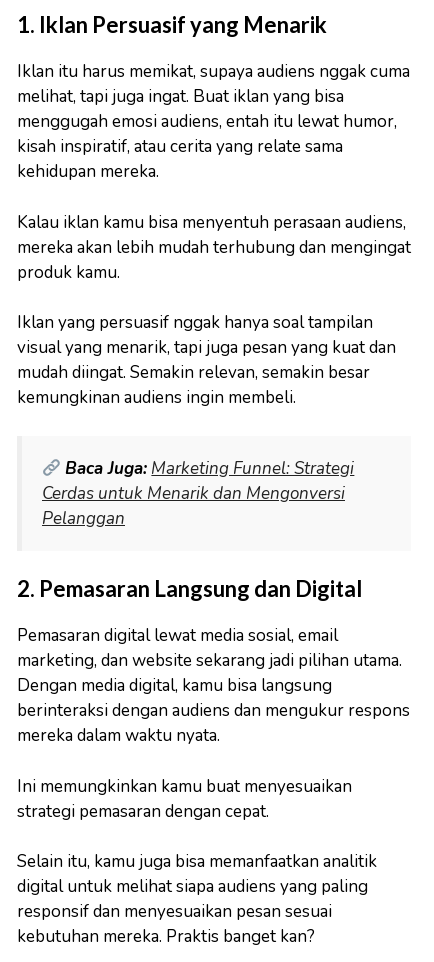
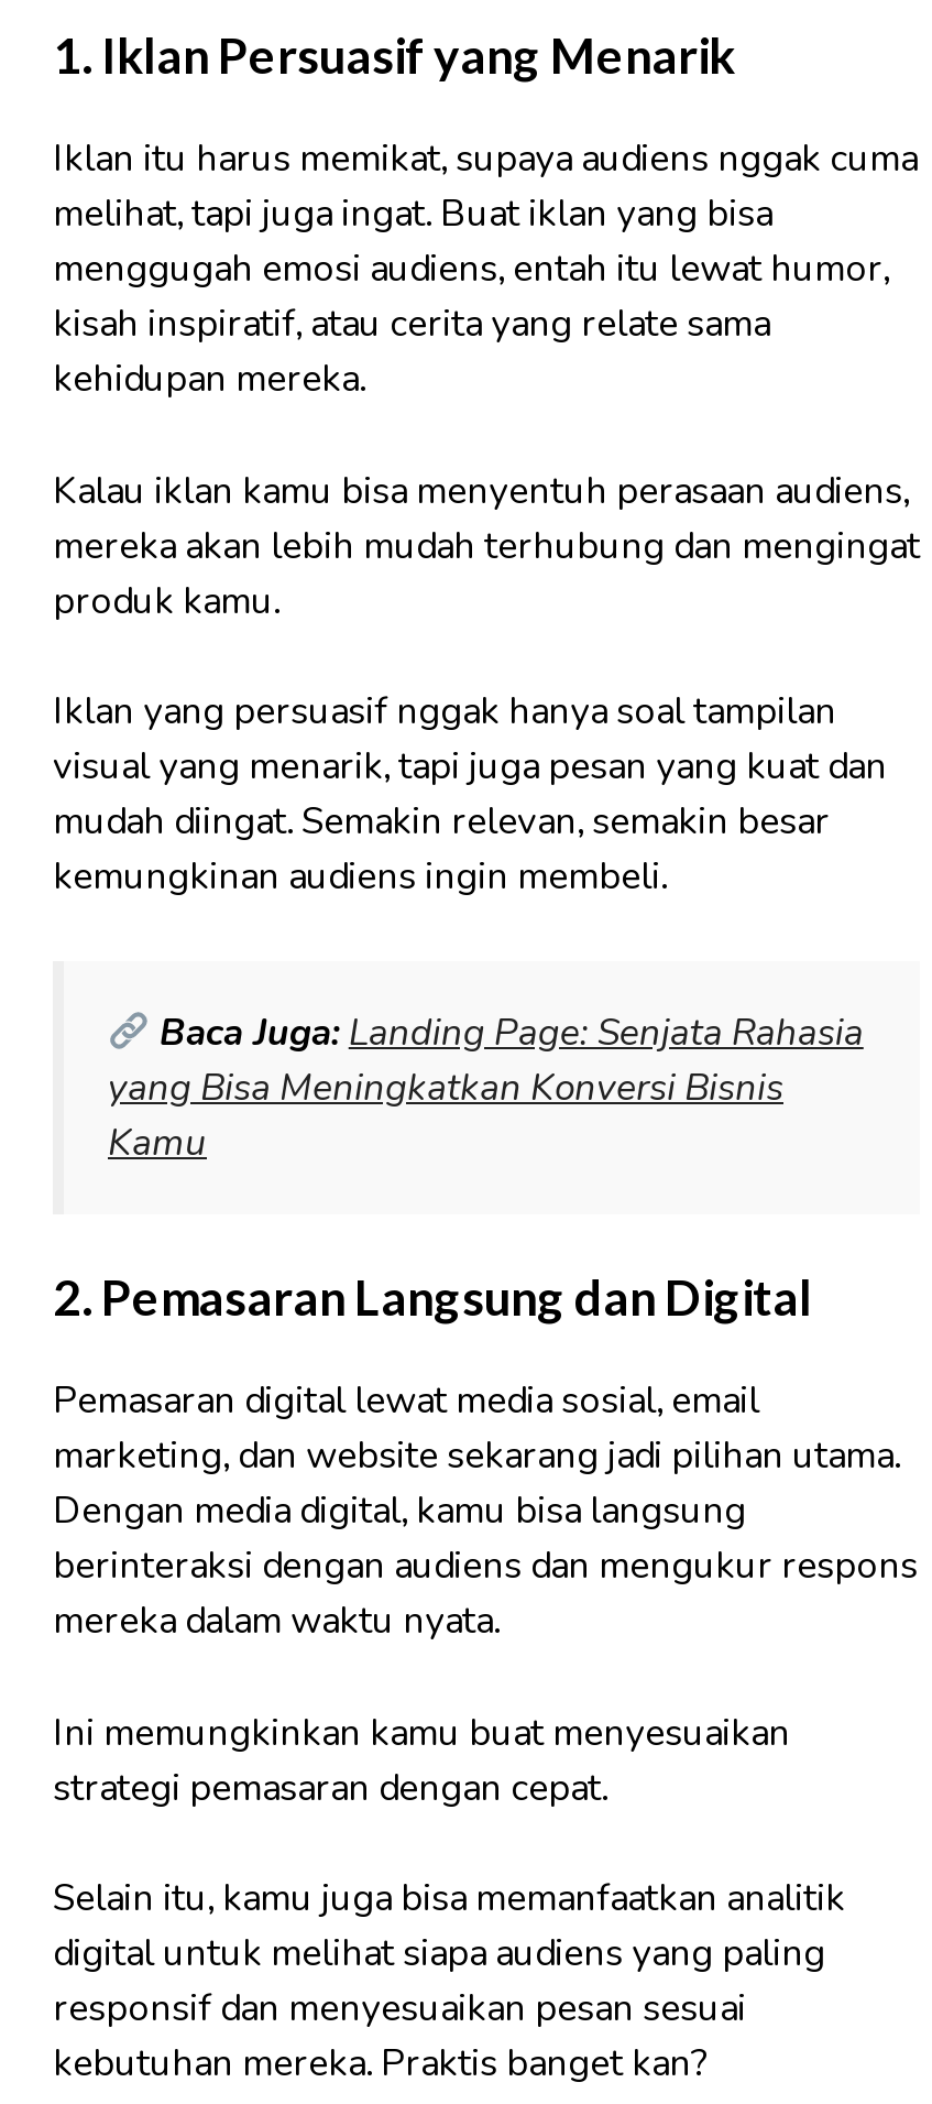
- Baca Juga: Marketing Funnel: Strategi
- Cerdas untuk Menarik dan Mengonversi
- Pelanggan
+ Baca Juga: Landing Page: Senjata Rahasia
+ yang Bisa Meningkatkan Konversi Bisnis
+ Kamu
